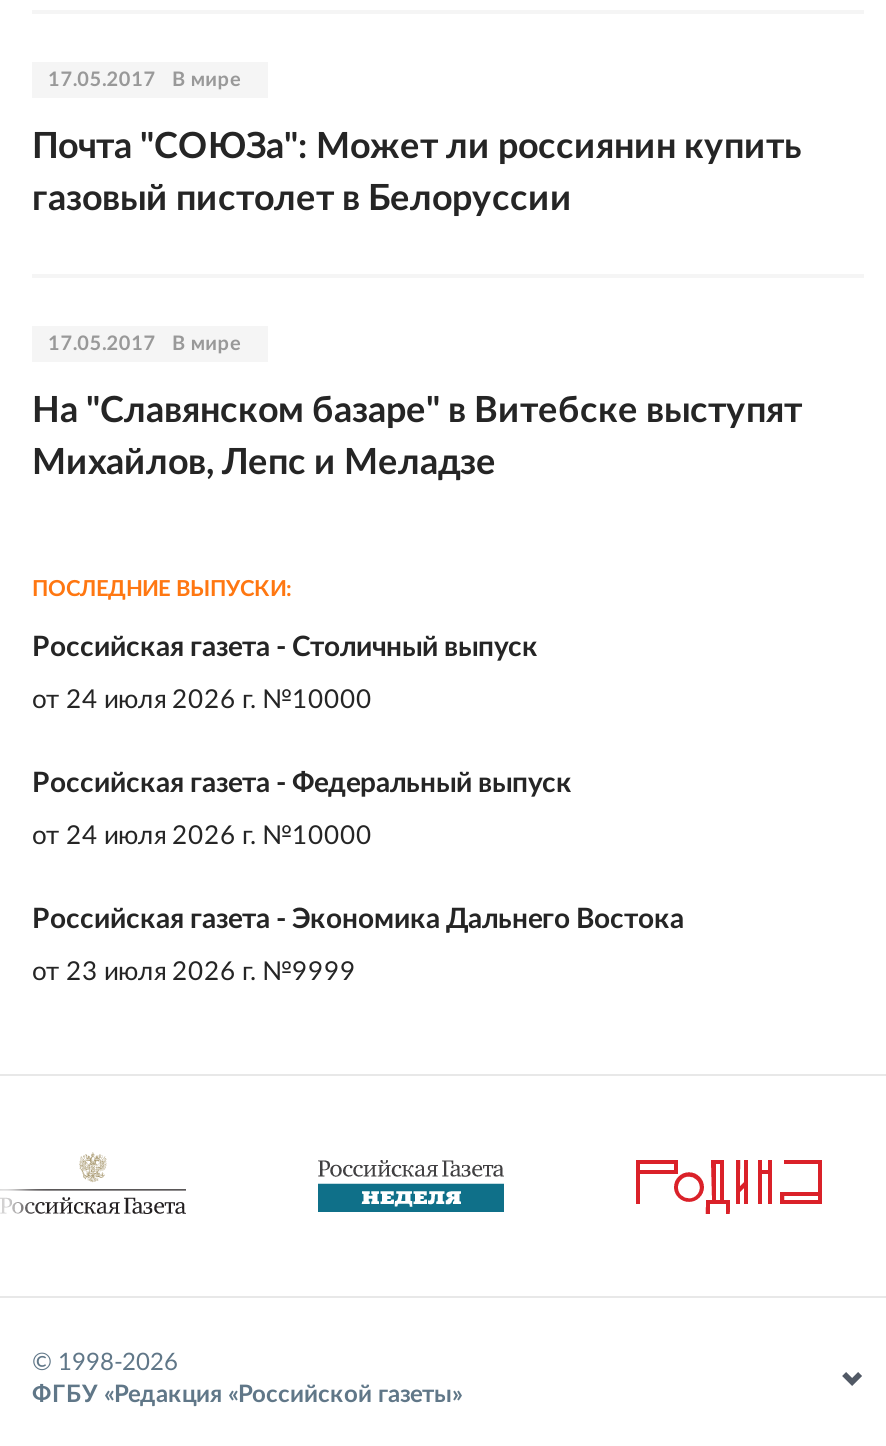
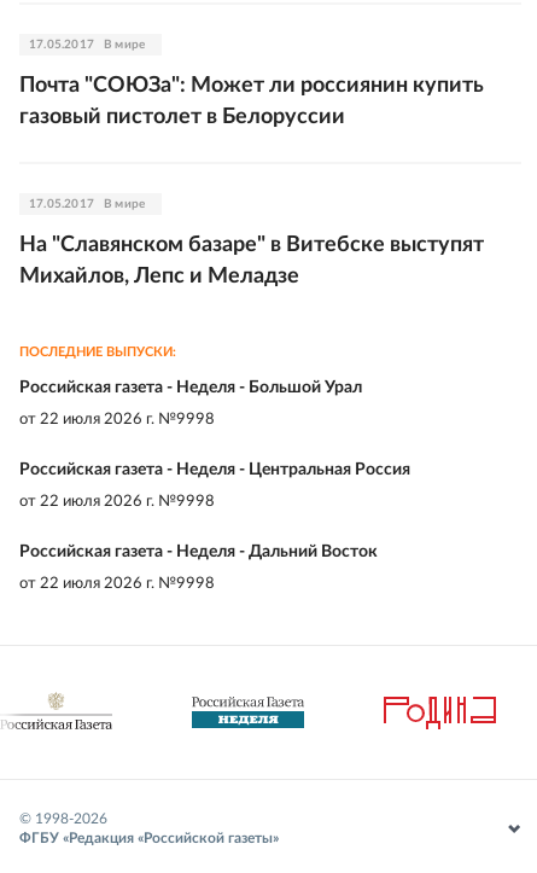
- Российская газета - Столичный выпуск
+ Российская газета - Неделя - Большой Урал

- от 24 июля 2026 г. №10000
+ от 22 июля 2026 г. №9998

- Российская газета - Федеральный выпуск
+ Российская газета - Неделя - Центральная Россия

- от 24 июля 2026 г. №10000
+ от 22 июля 2026 г. №9998

- Российская газета - Экономика Дальнего Востока
+ Российская газета - Неделя - Дальний Восток

- от 23 июля 2026 г. №9999
+ от 22 июля 2026 г. №9998
